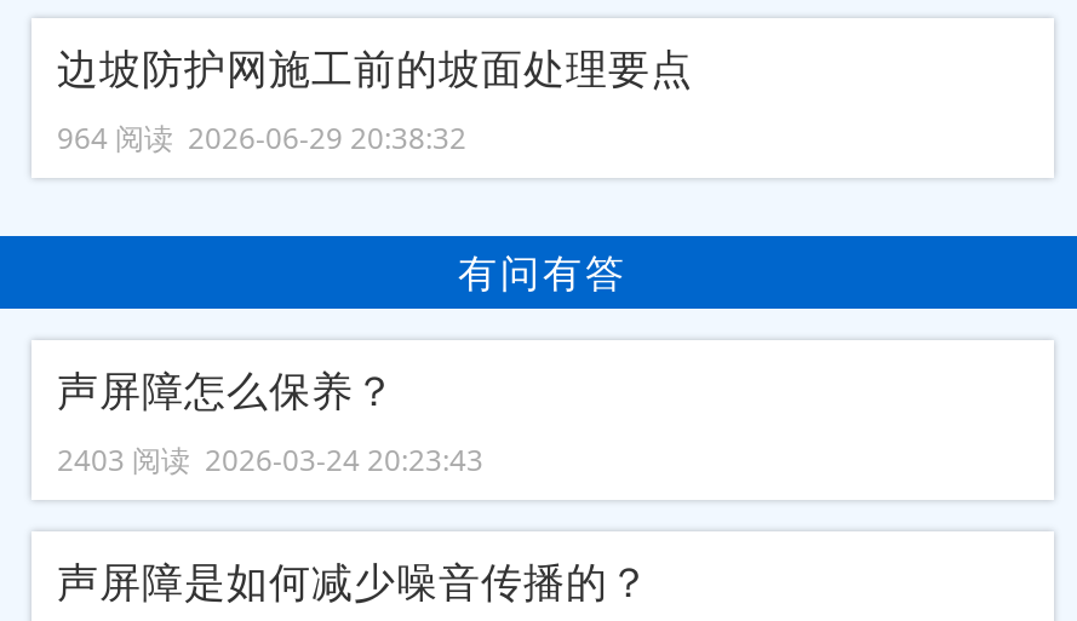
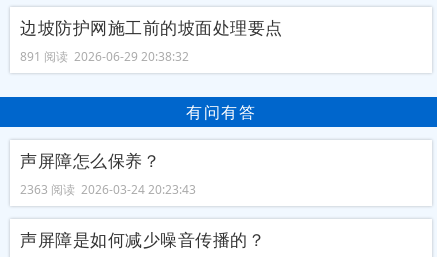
- 964 阅读 2026-06-29 20:38:32
+ 891 阅读 2026-06-29 20:38:32

- 2403 阅读 2026-03-24 20:23:43
+ 2363 阅读 2026-03-24 20:23:43
